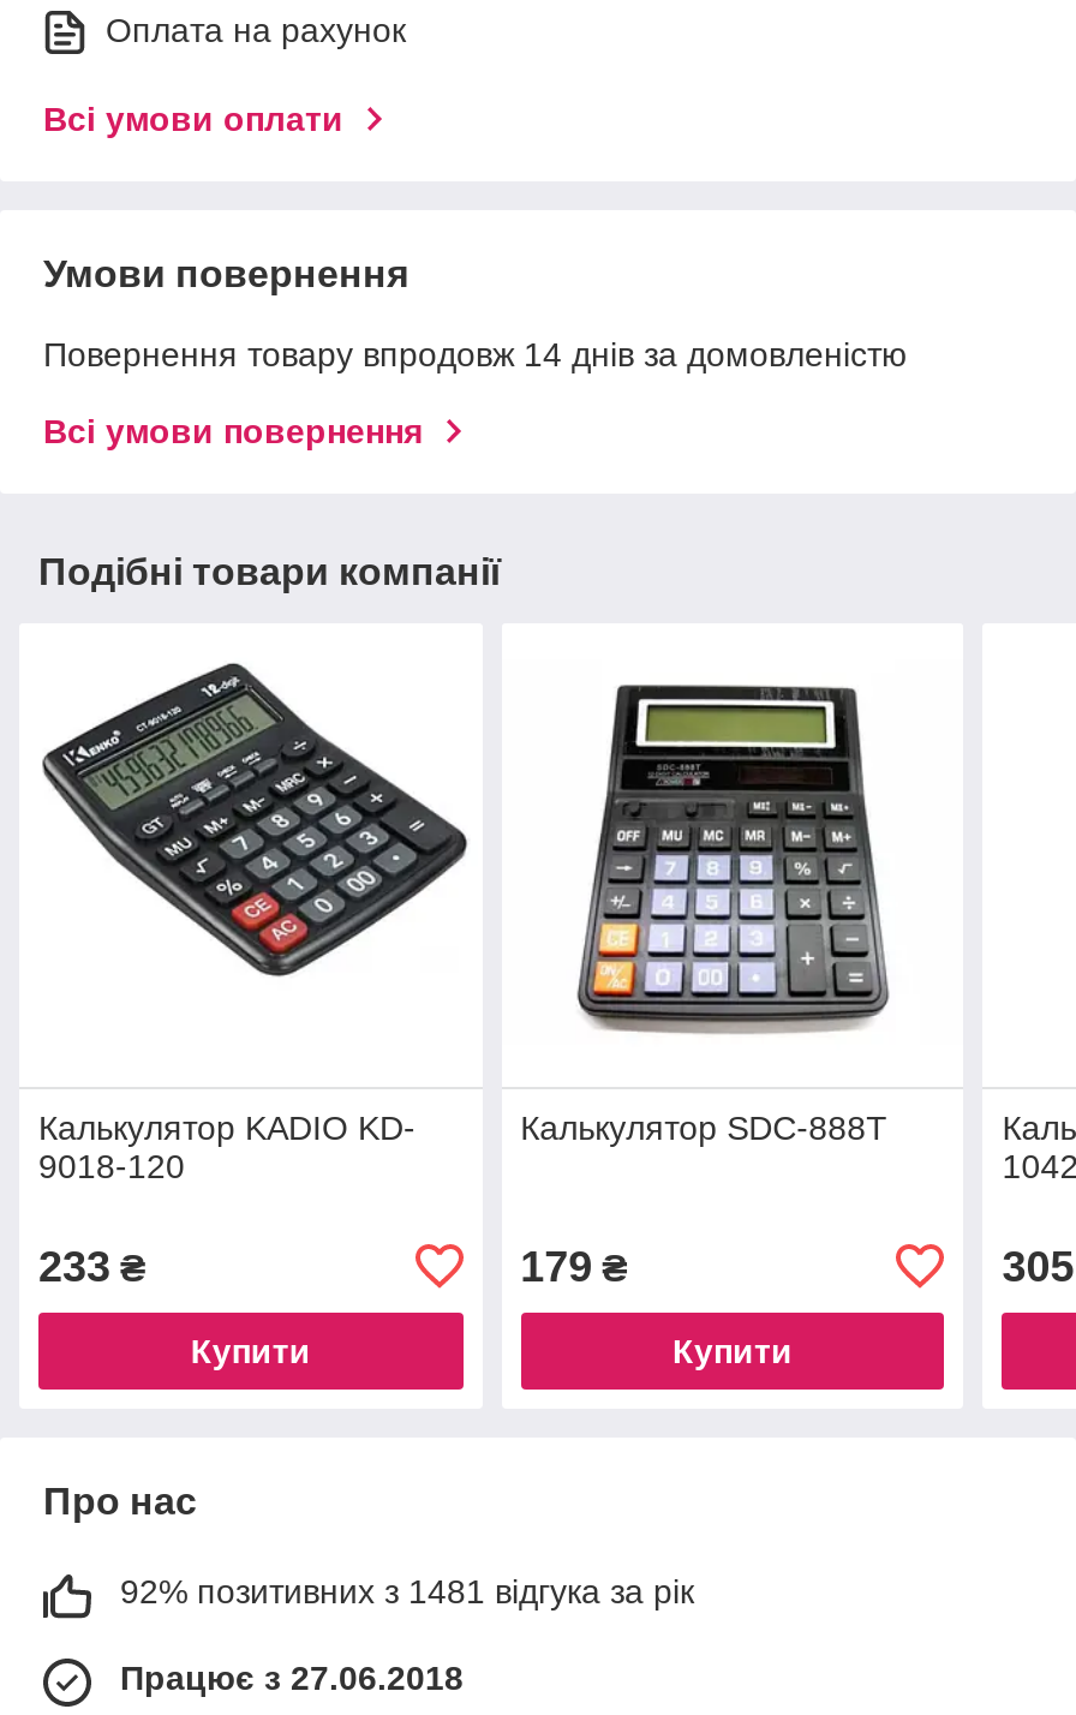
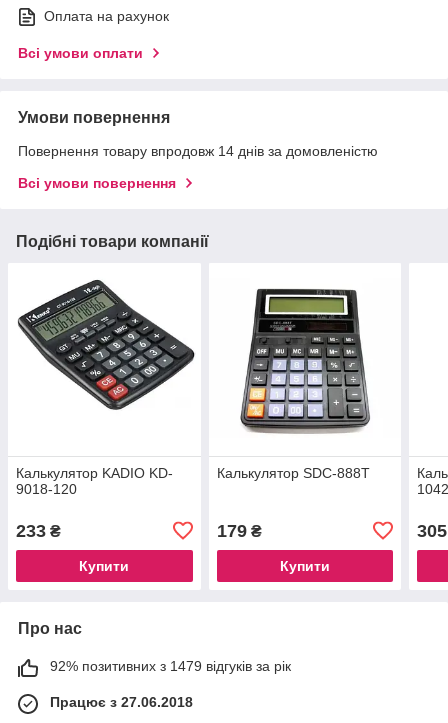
- 92% позитивних з 1481 відгука за рік
+ 92% позитивних з 1479 відгуків за рік
